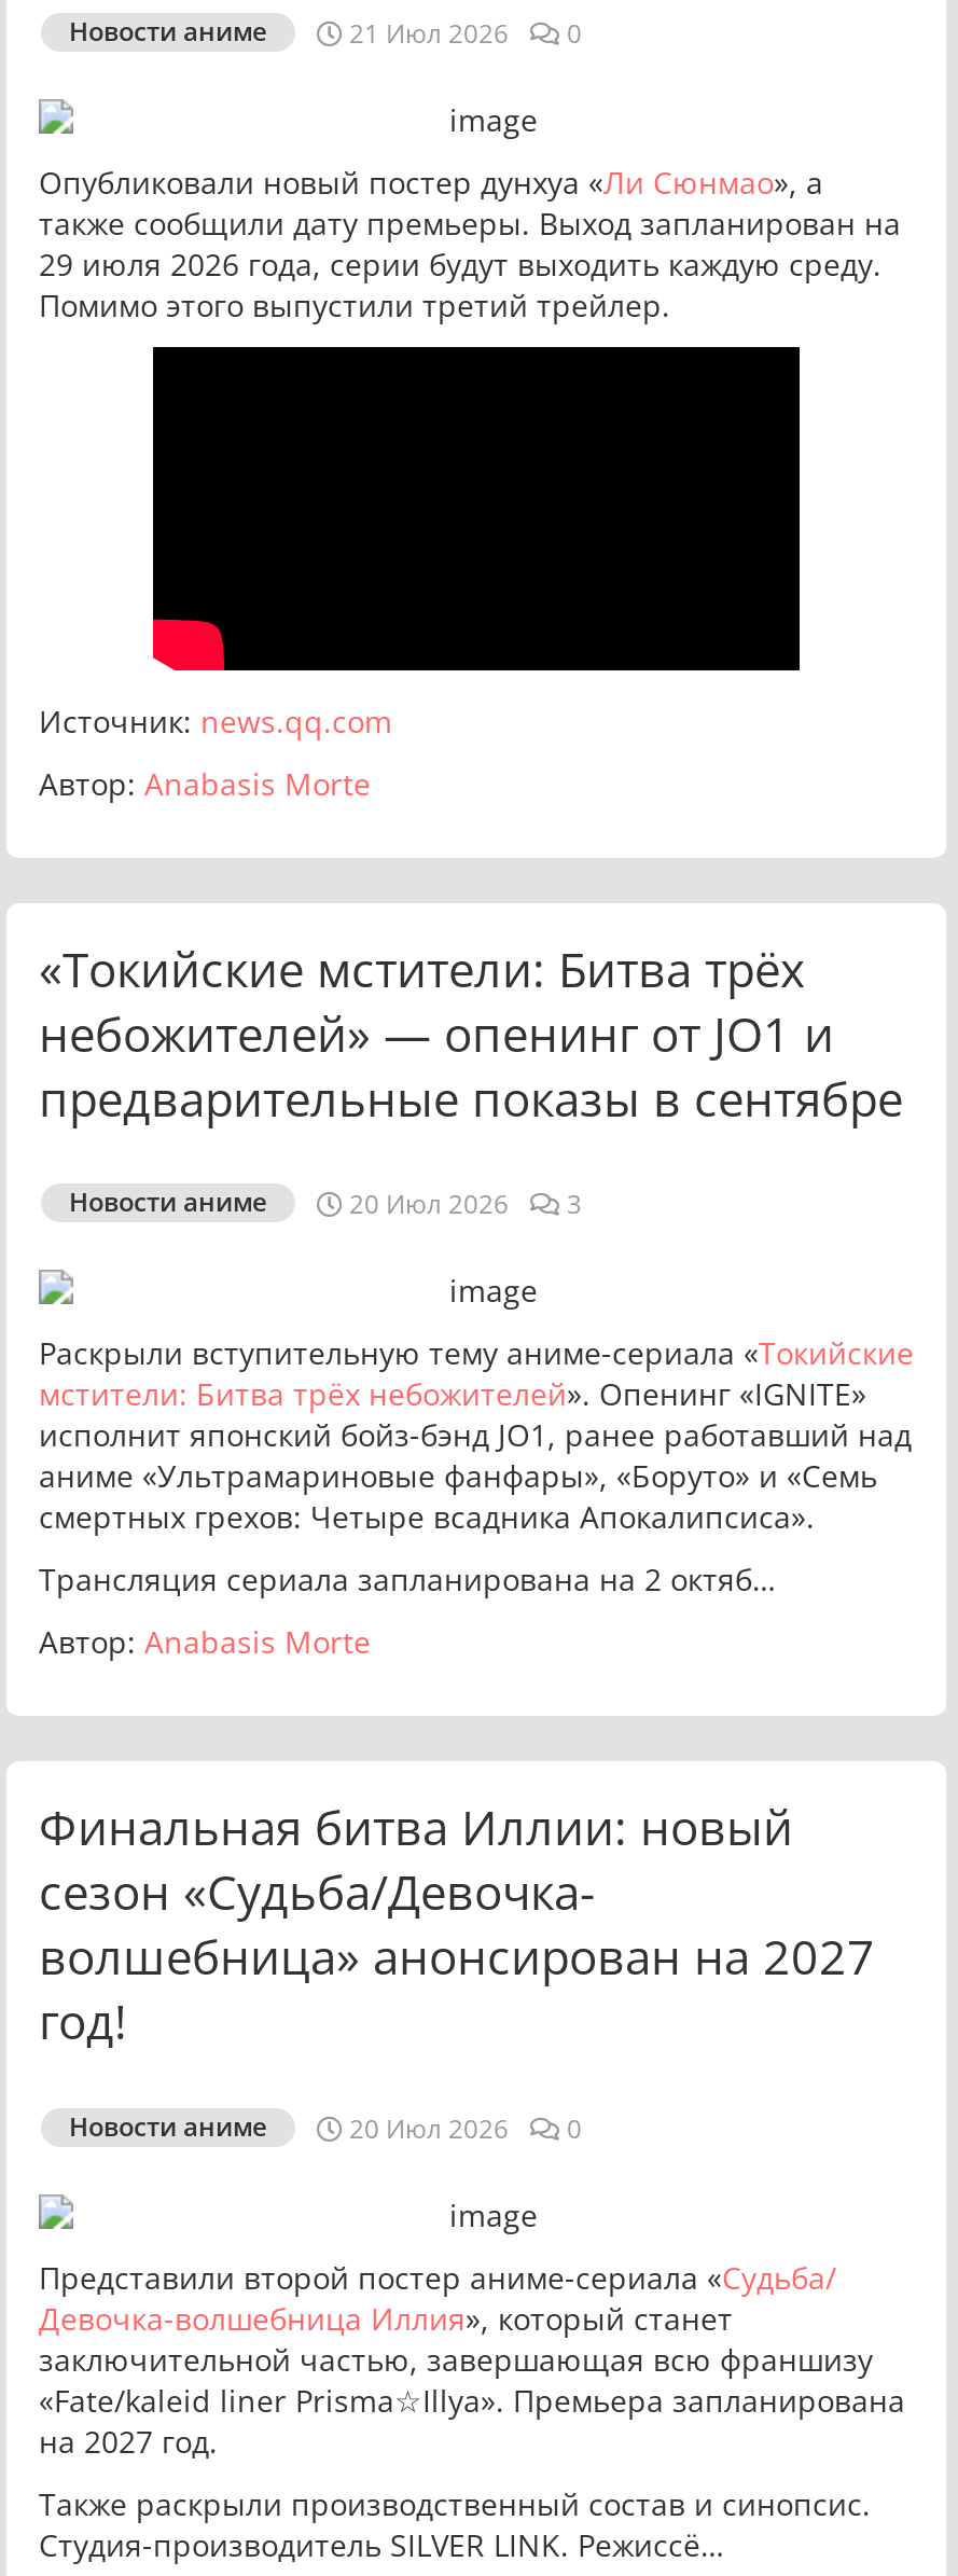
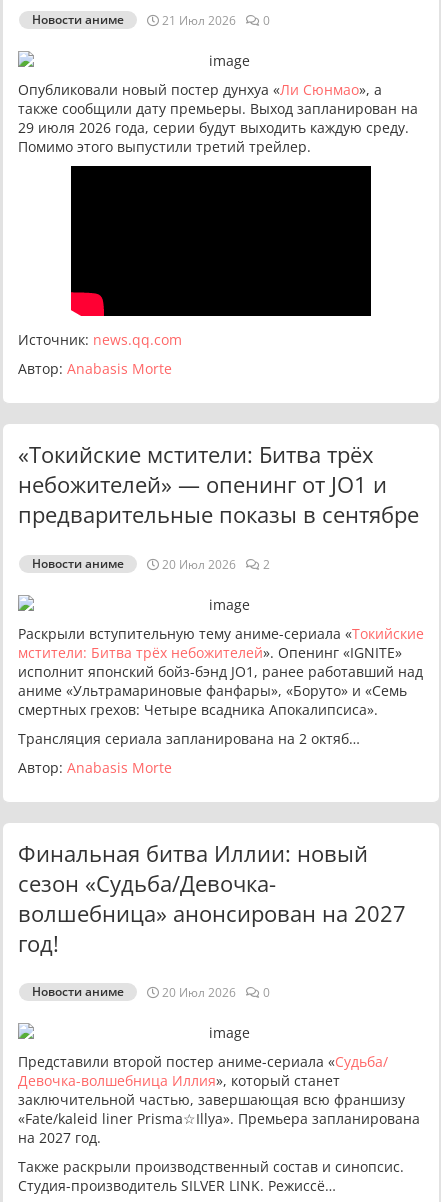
- 20 Июл 2026 3
+ 20 Июл 2026 2
